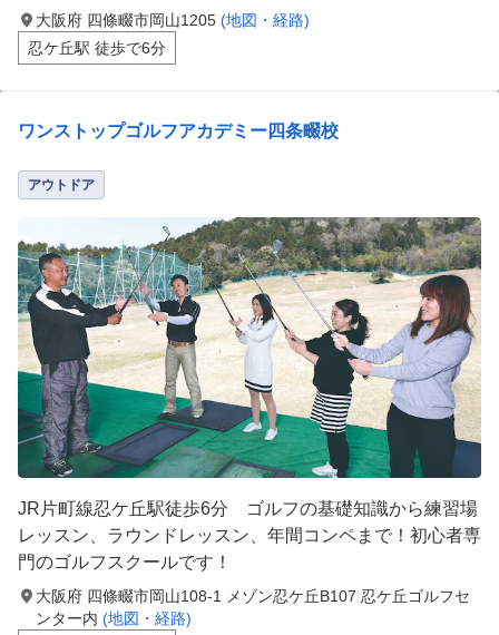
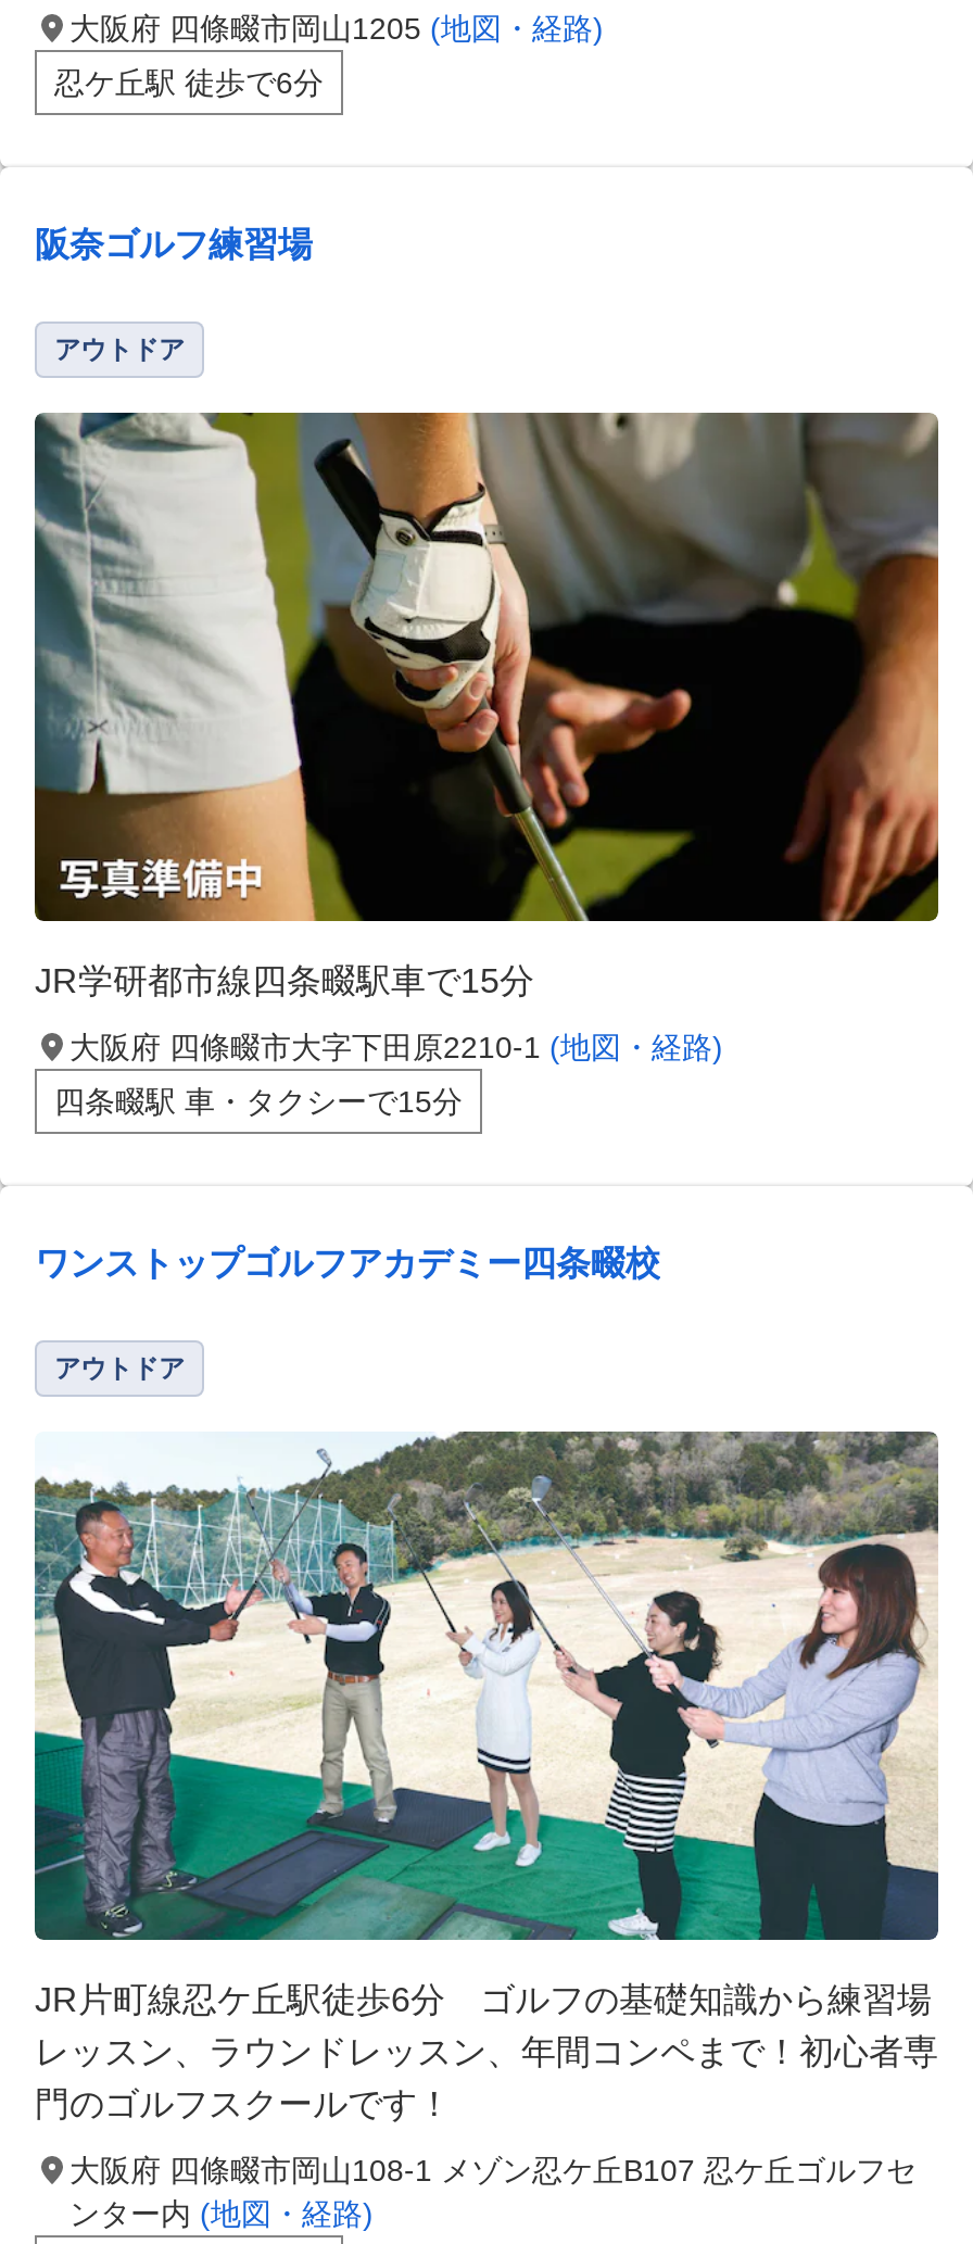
+ [image]
+ JR学研都市線四条畷駅車で15分
+ 大阪府 四條畷市大字下田原2210-1 (地図・経路)
+ 四条畷駅 車・タクシーで15分

+ 阪奈ゴルフ練習場
+ アウトドア
